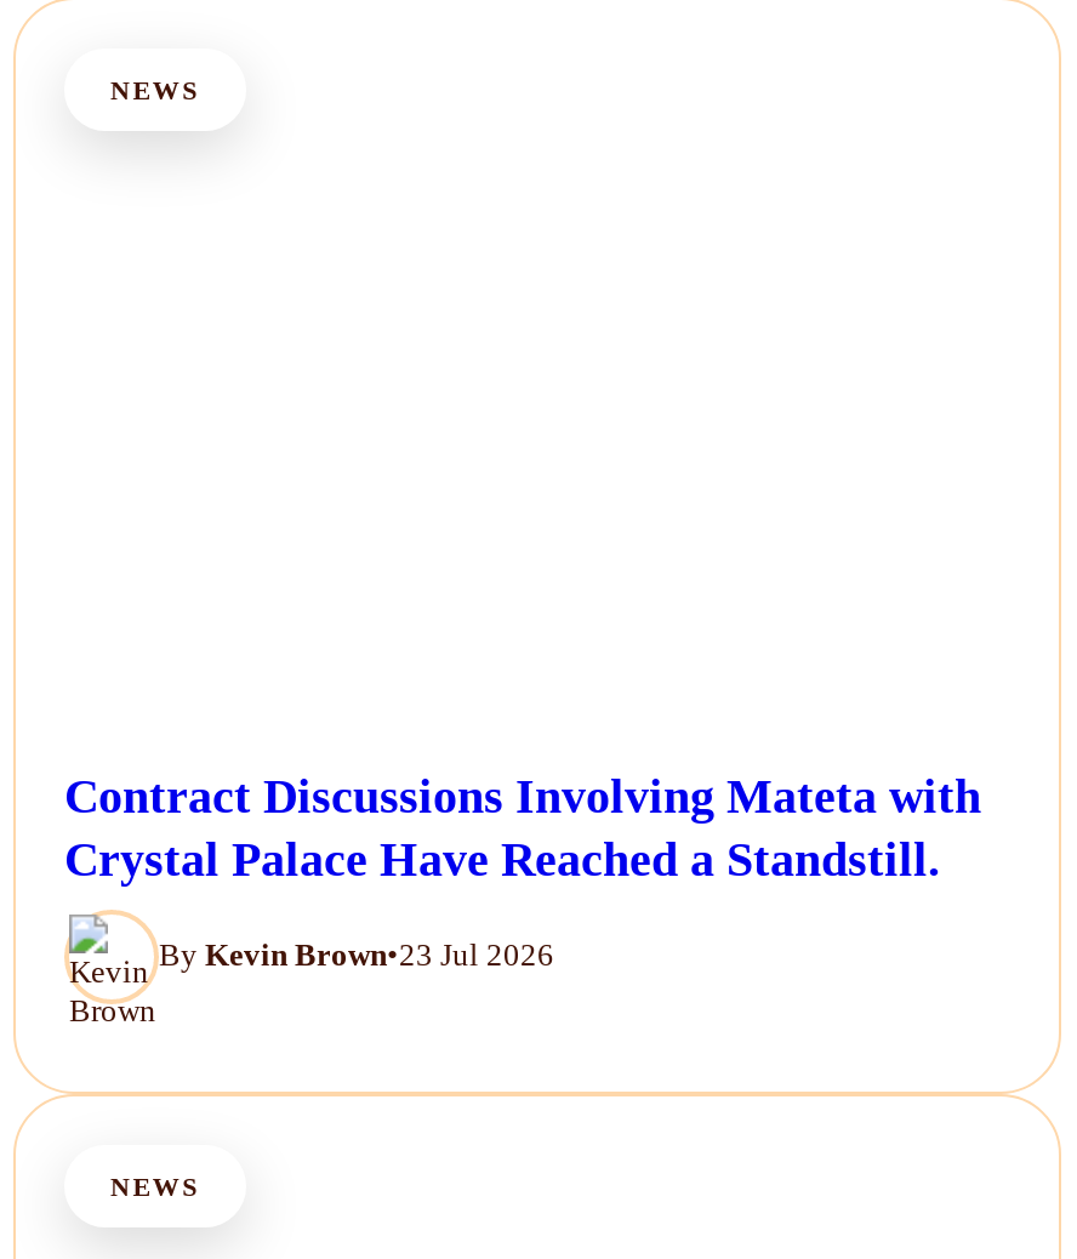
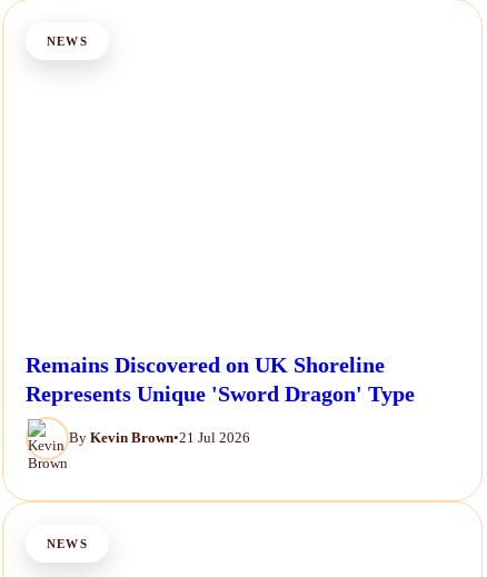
- Contract Discussions Involving Mateta with
- Crystal Palace Have Reached a Standstill.
+ Remains Discovered on UK Shoreline
+ Represents Unique 'Sword Dragon' Type

- By Kevin Brown•23 Jul 2026
+ By Kevin Brown•21 Jul 2026
